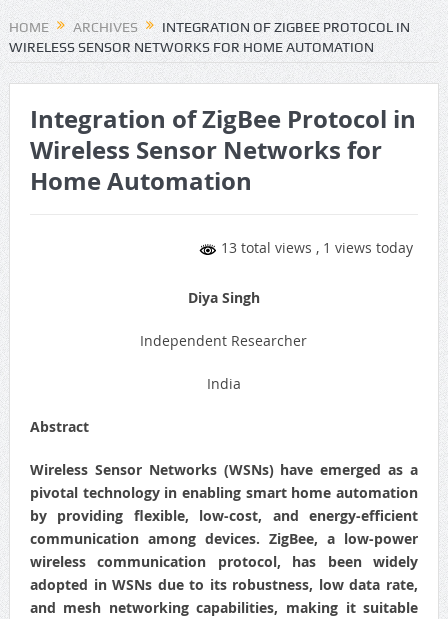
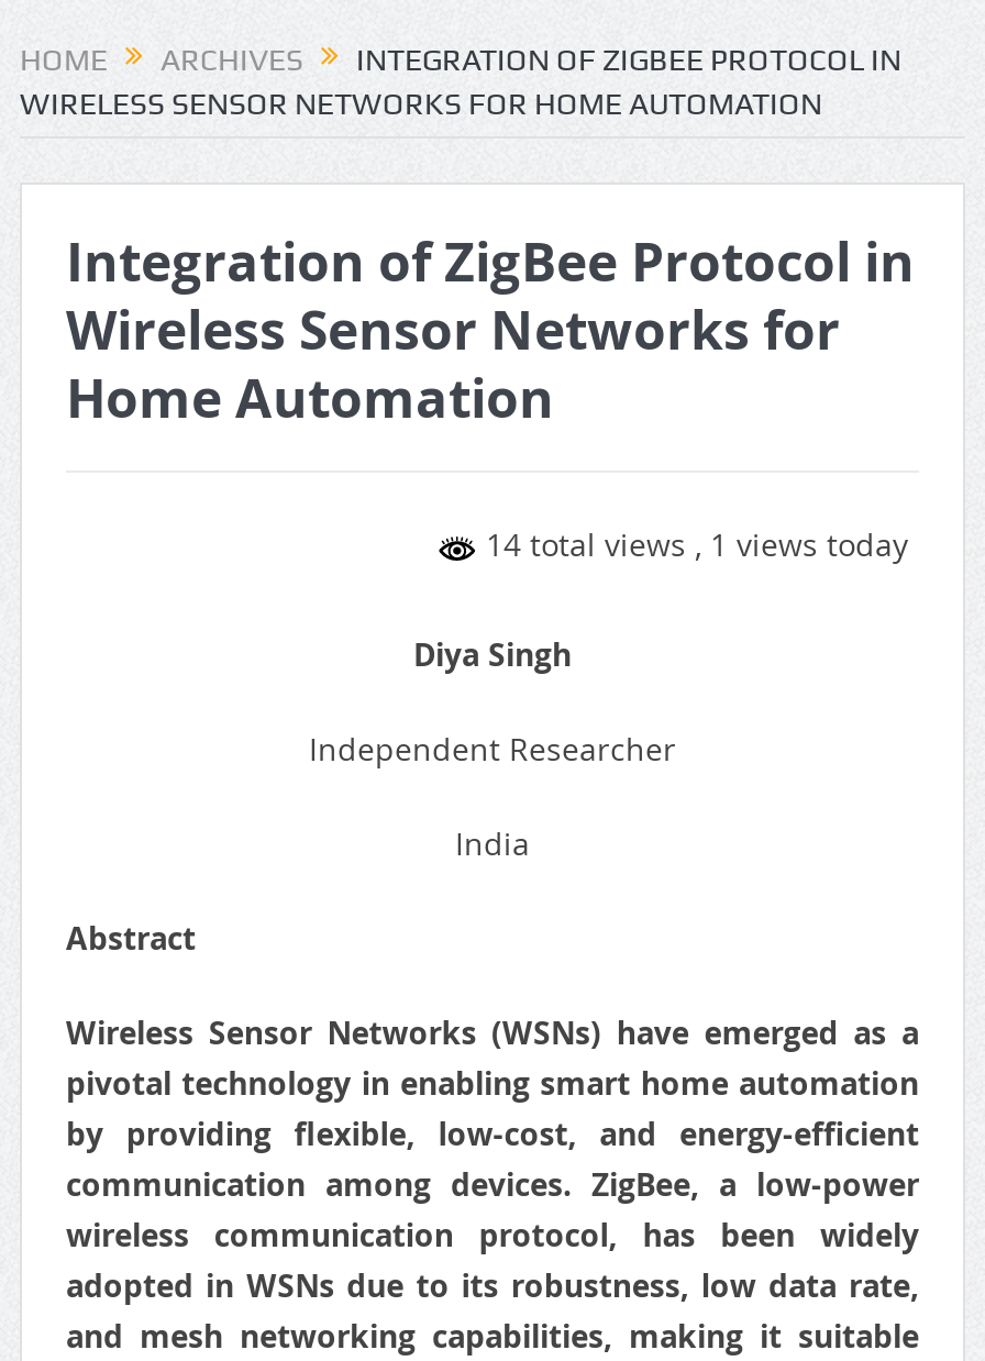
- 13 total views, 1 views today
+ 14 total views, 1 views today
